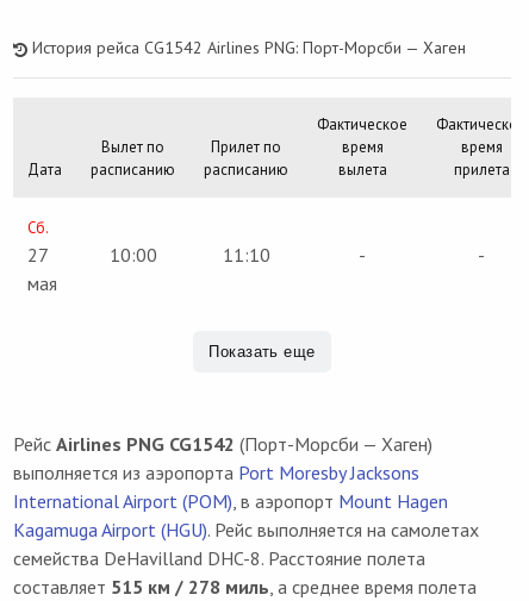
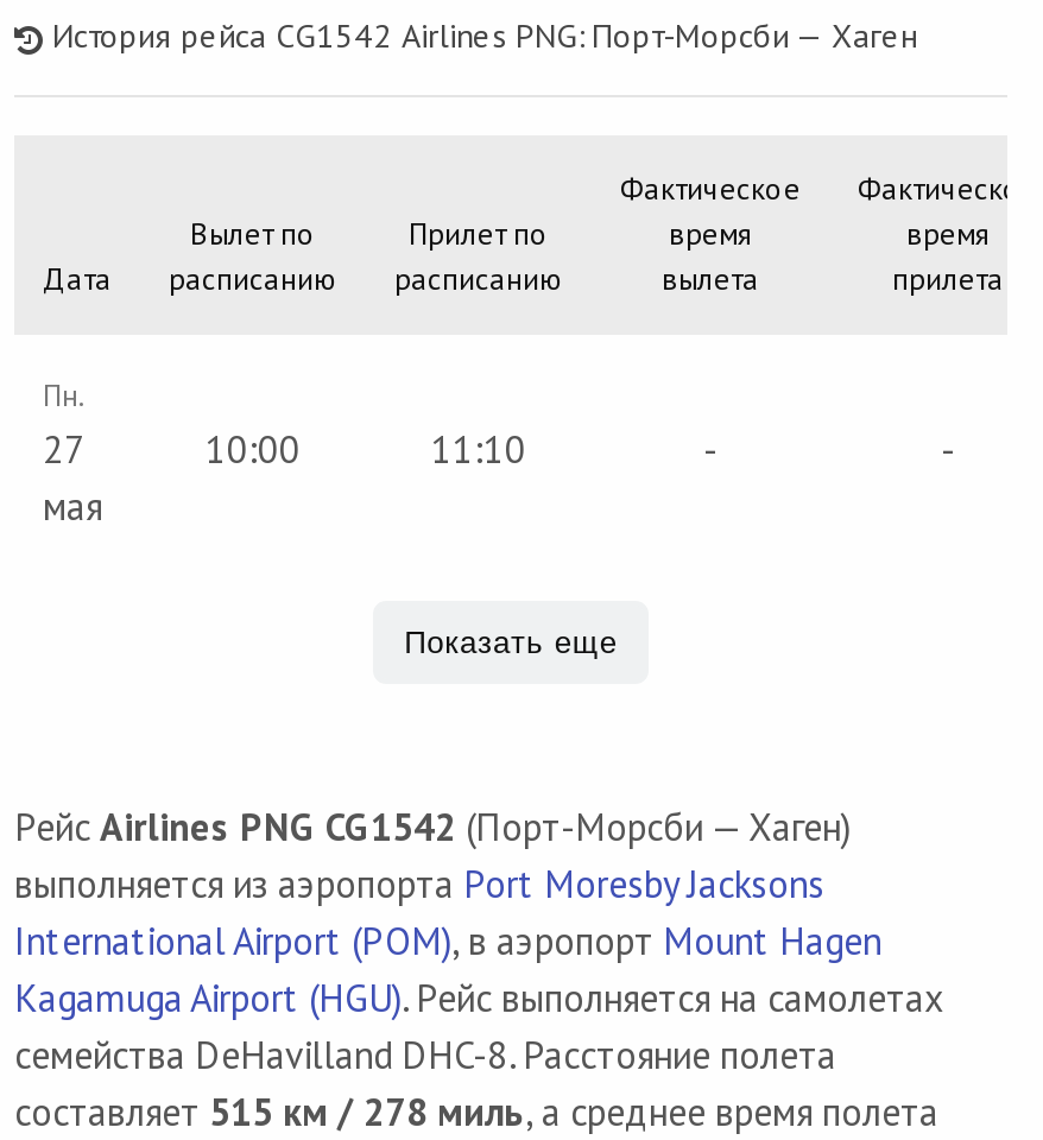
- Сб.
+ Пн.
